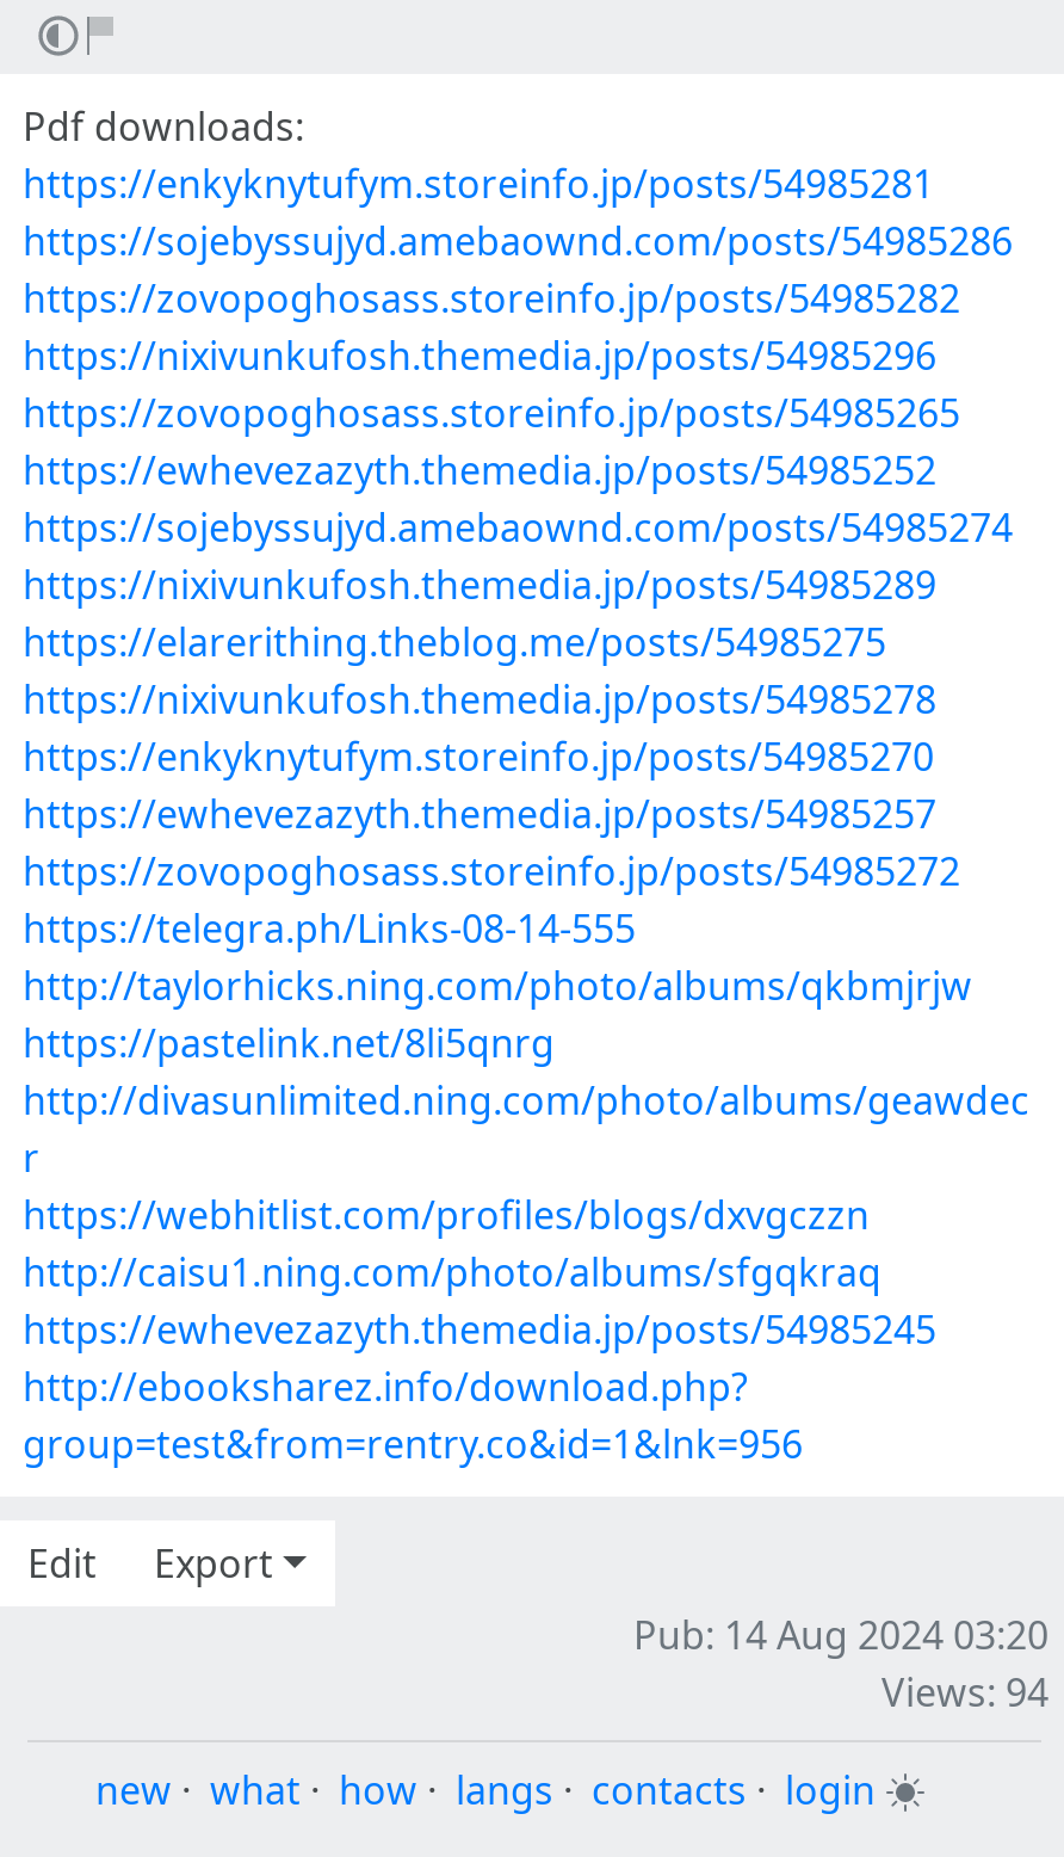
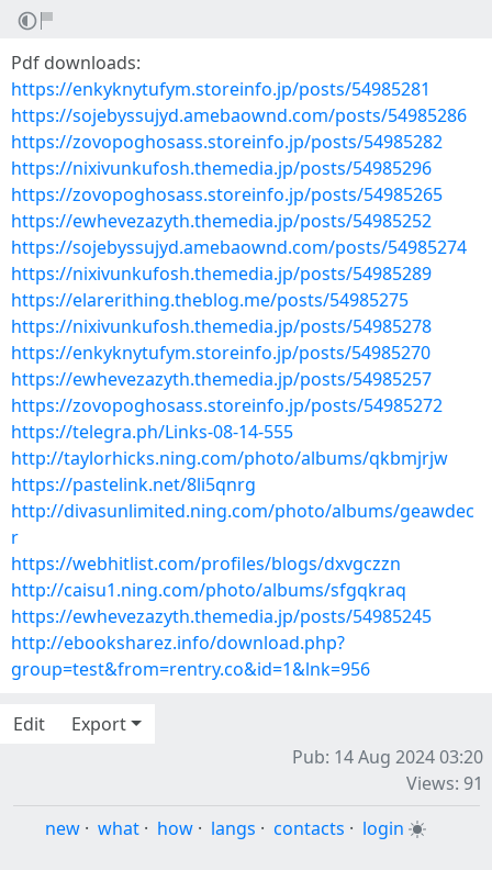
- Views: 94
+ Views: 91
